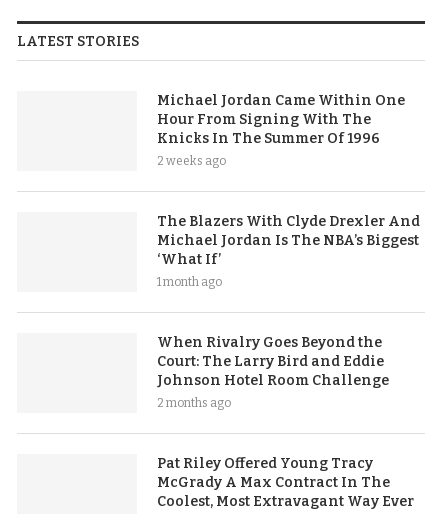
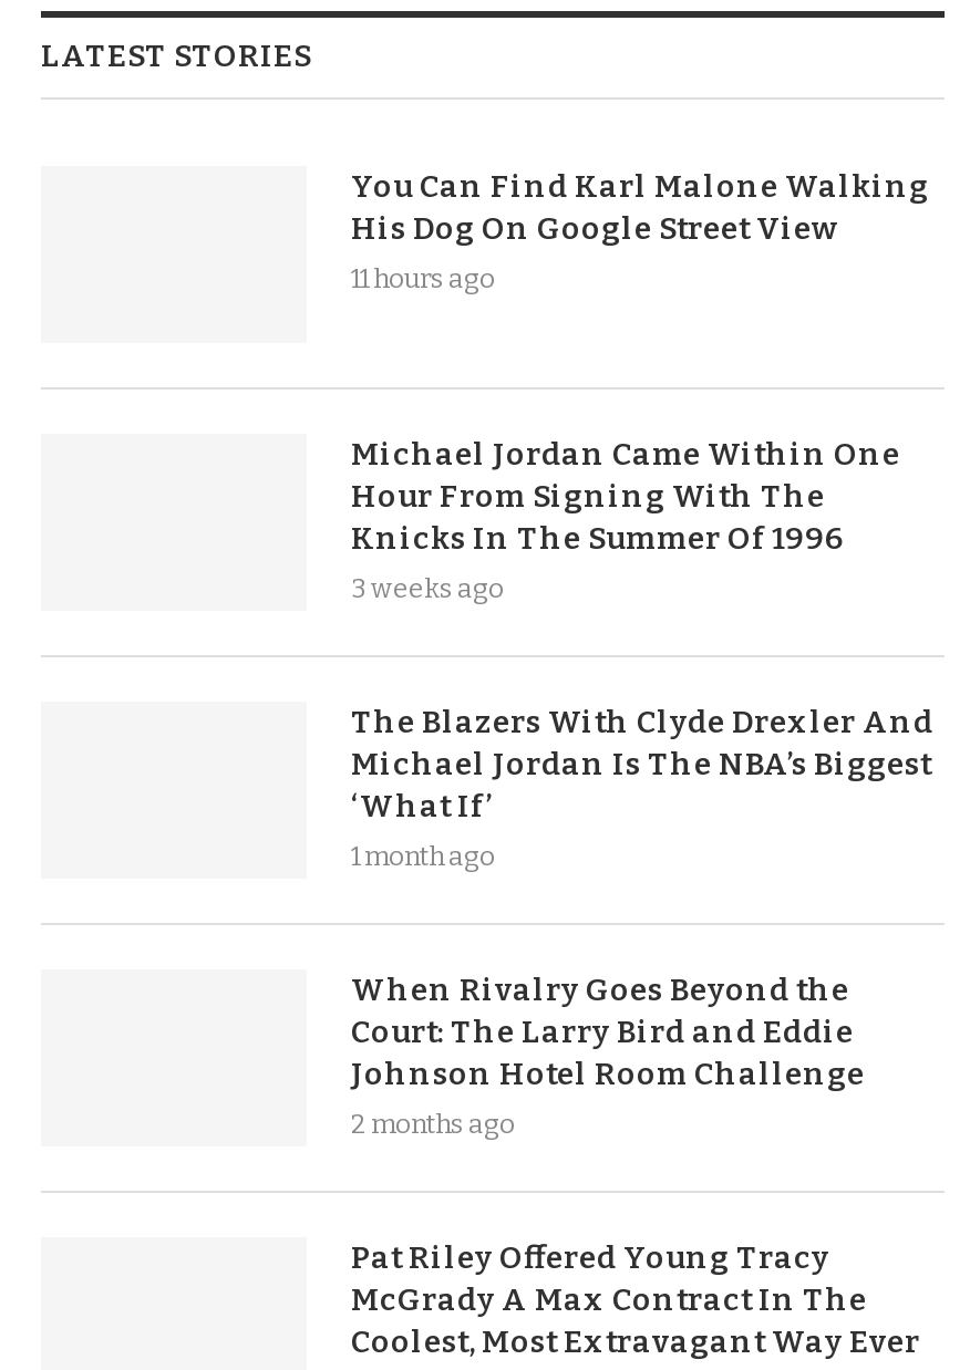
+ You Can Find Karl Malone Walking
+ His Dog On Google Street View
+ 11 hours ago

- 2 weeks ago
+ 3 weeks ago
